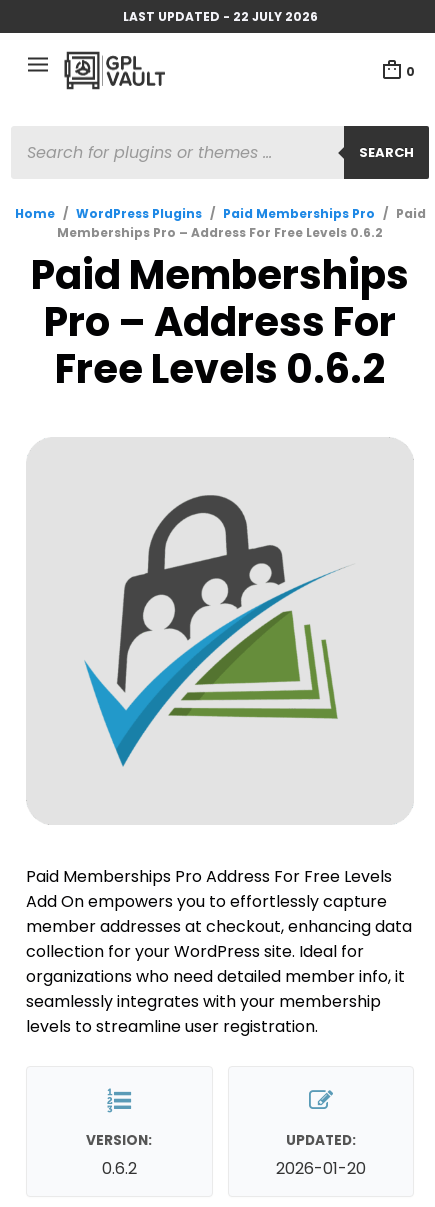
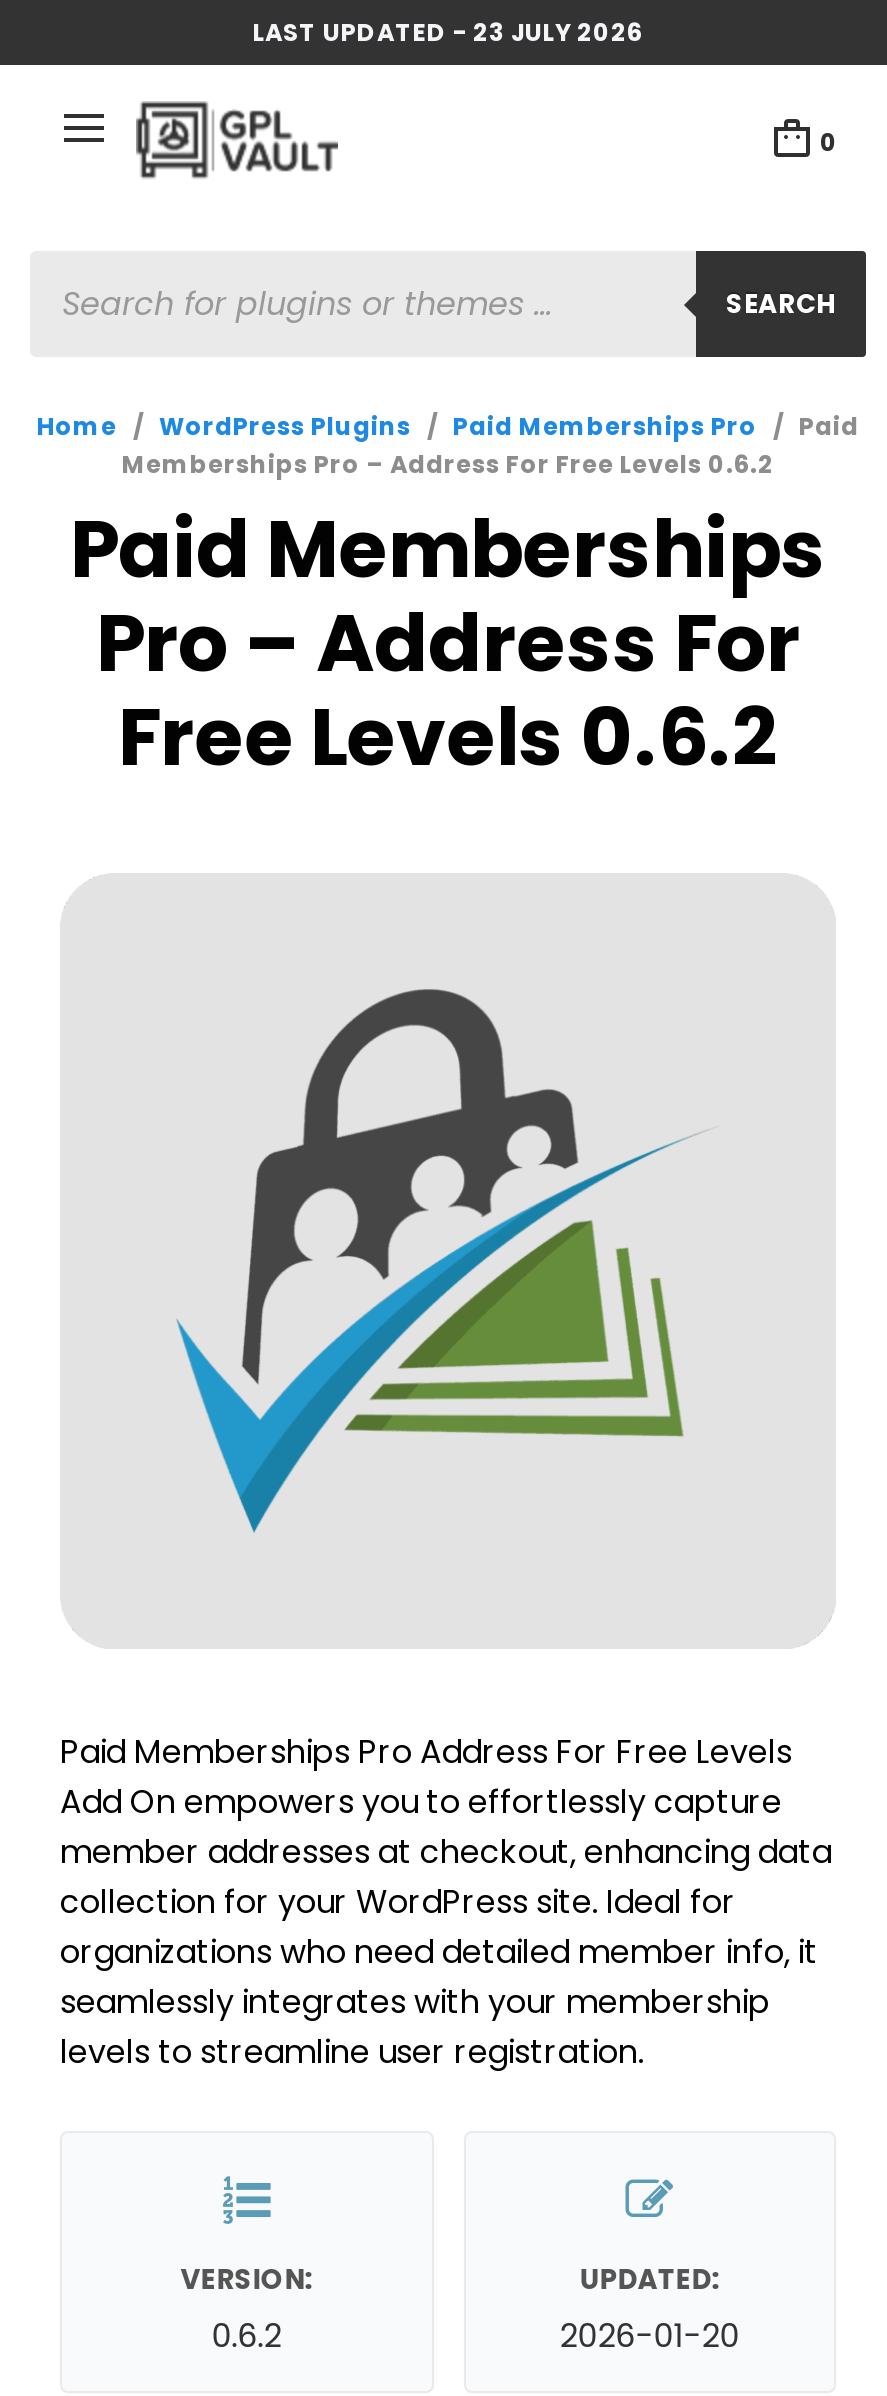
- LAST UPDATED - 22 JULY 2026
+ LAST UPDATED - 23 JULY 2026
